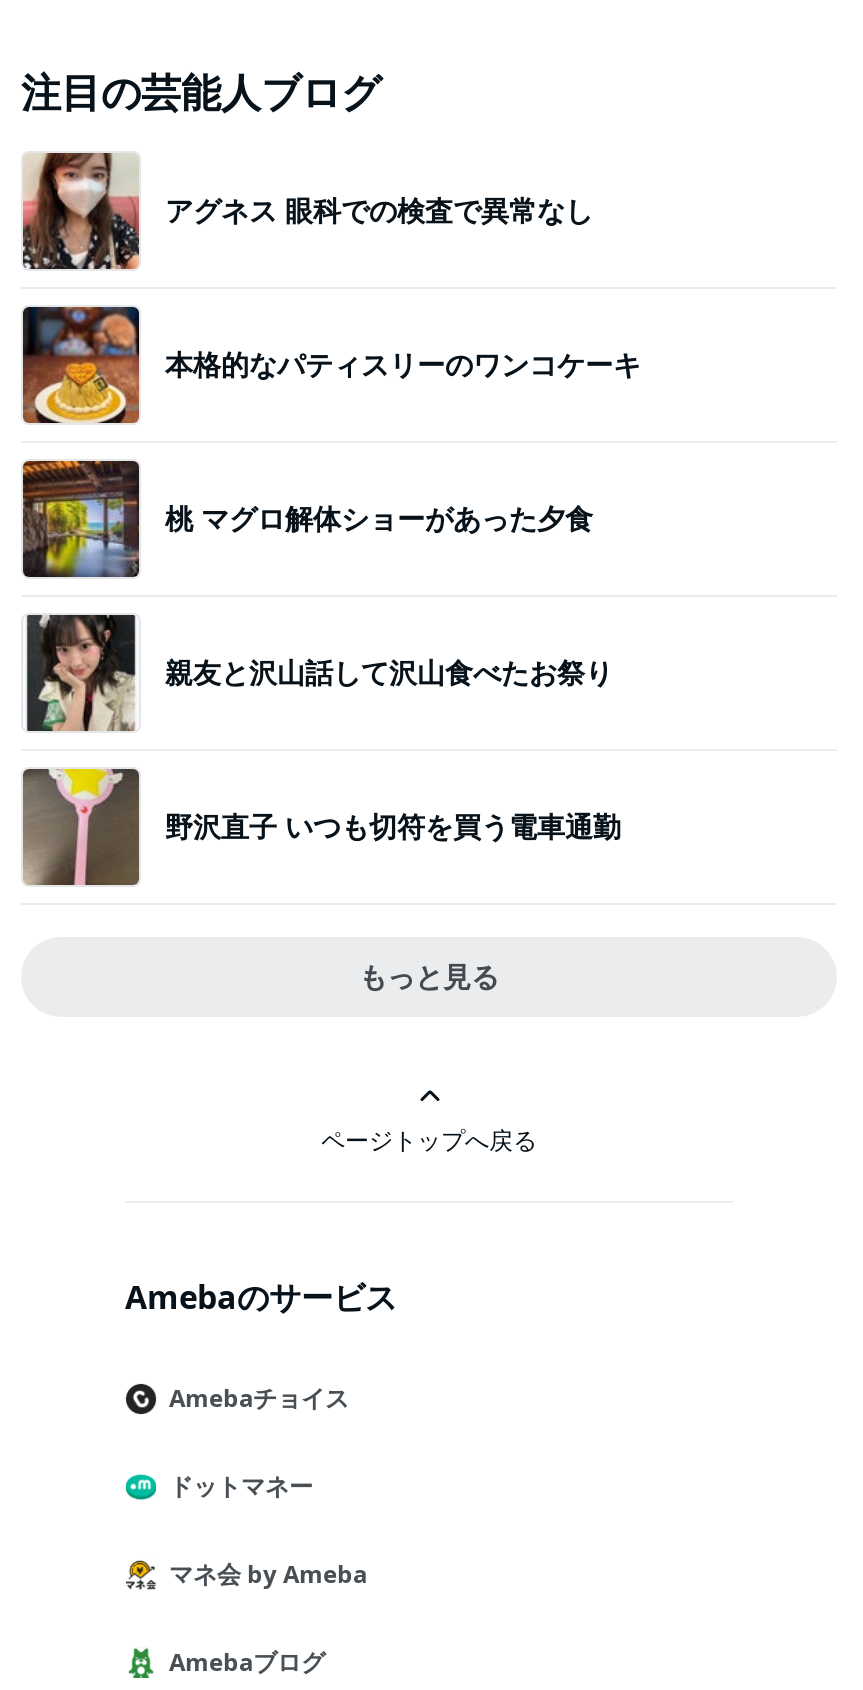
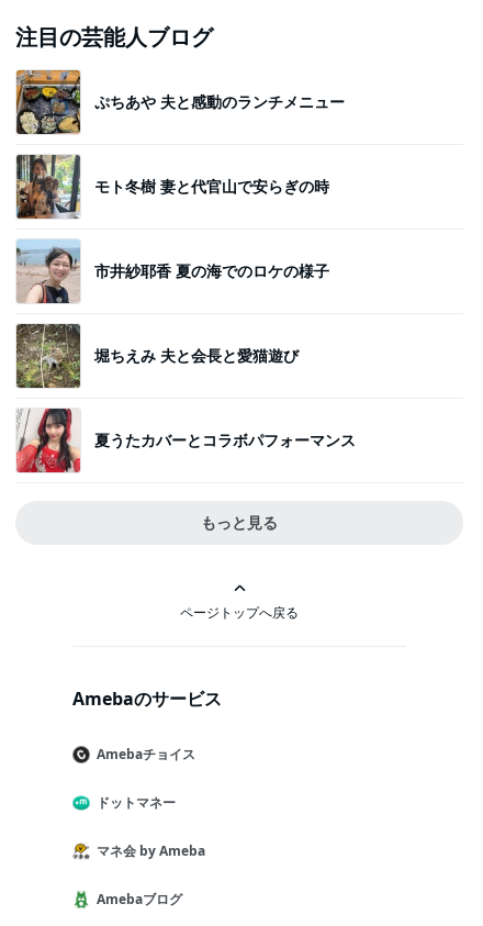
- [image]
- アグネス 眼科での検査で異常なし
+ [image]
+ ぷちあや 夫と感動のランチメニュー

- [image]
- 本格的なパティスリーのワンコケーキ
+ [image]
+ モト冬樹 妻と代官山で安らぎの時

- [image]
- 桃 マグロ解体ショーがあった夕食
+ [image]
+ 市井紗耶香 夏の海でのロケの様子

- [image]
- 親友と沢山話して沢山食べたお祭り
+ [image]
+ 堀ちえみ 夫と会長と愛猫遊び

- [image]
- 野沢直子 いつも切符を買う電車通勤
+ [image]
+ 夏うたカバーとコラボパフォーマンス
